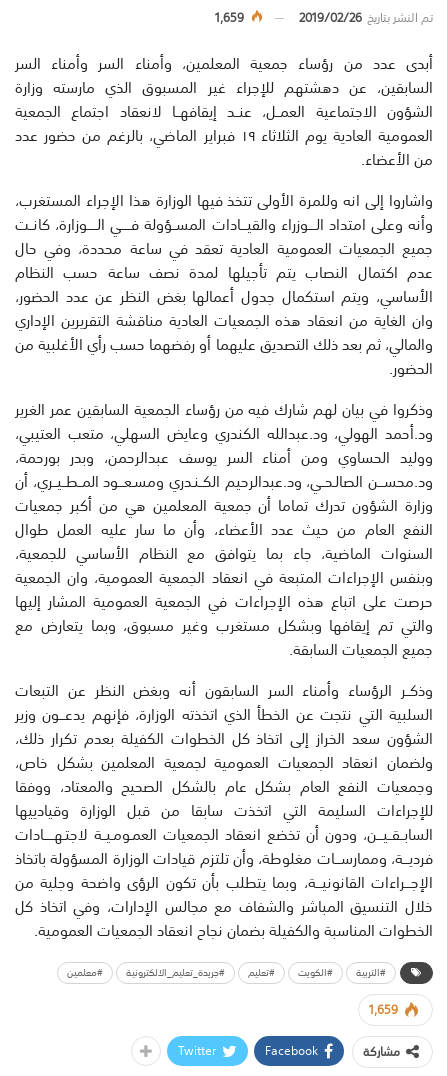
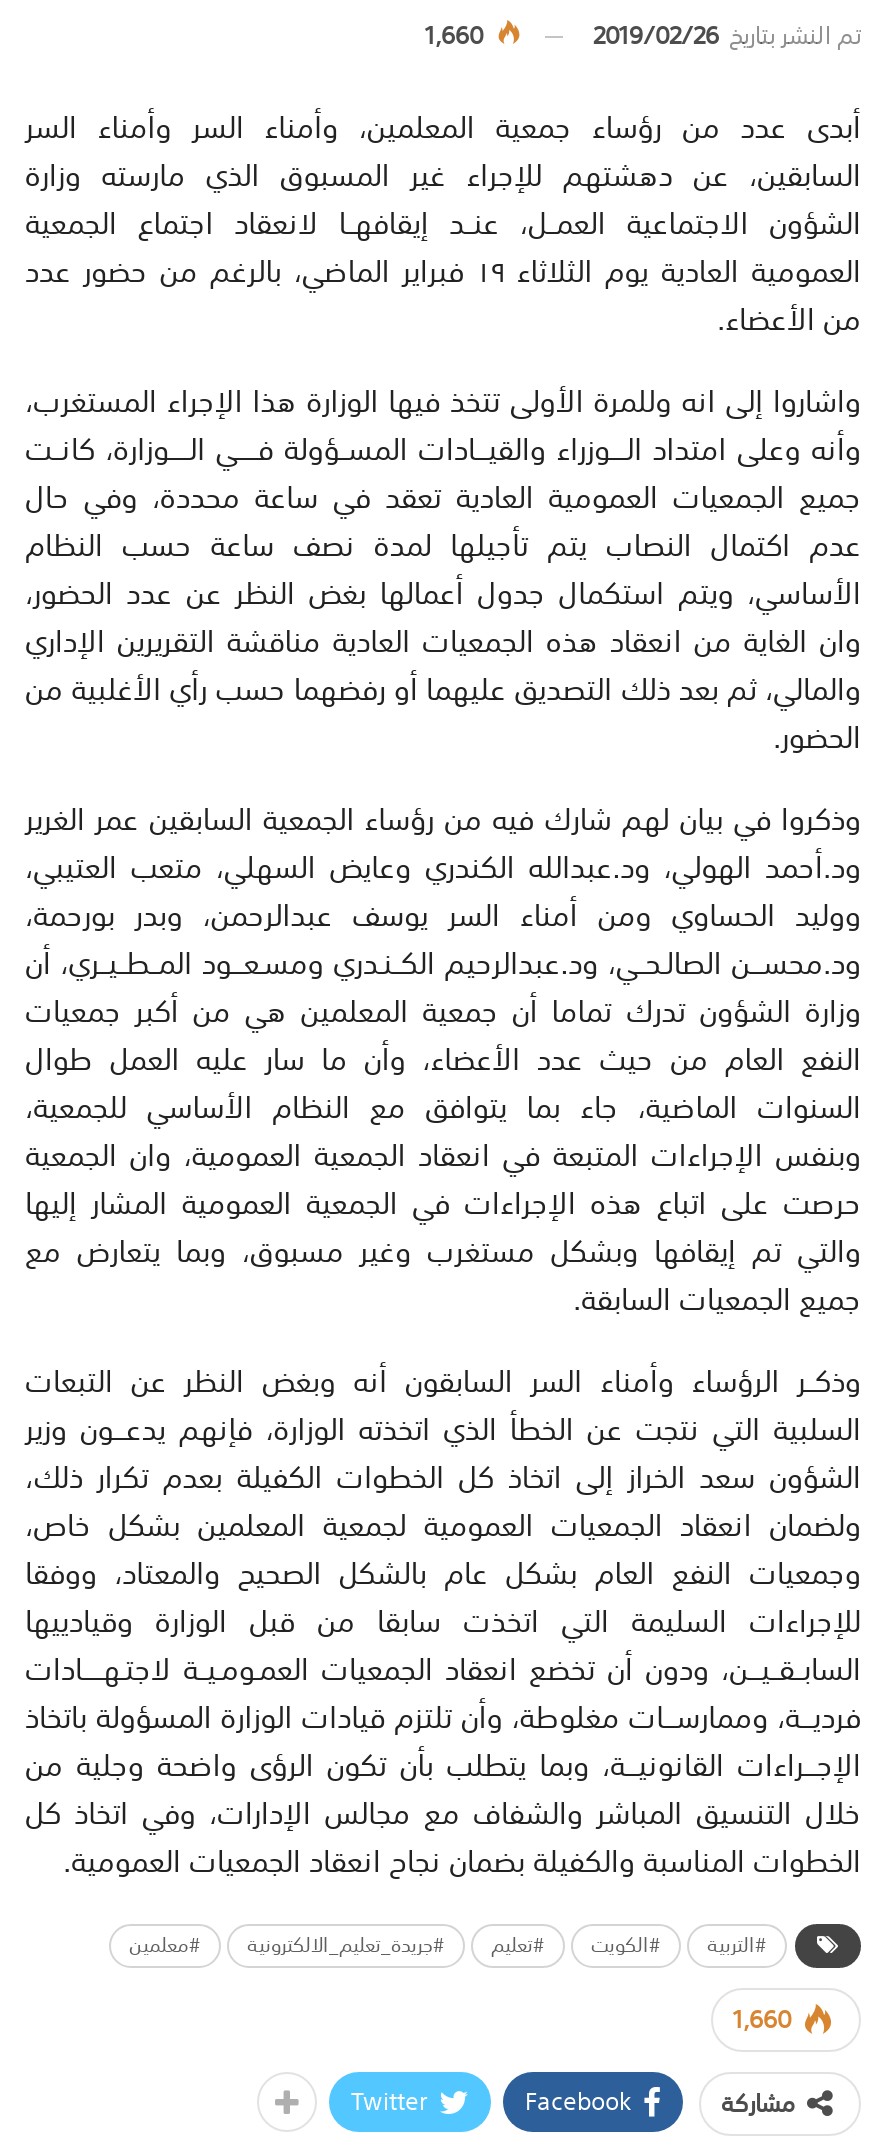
- 1,659
+ 1,660

- 1,659
+ 1,660
